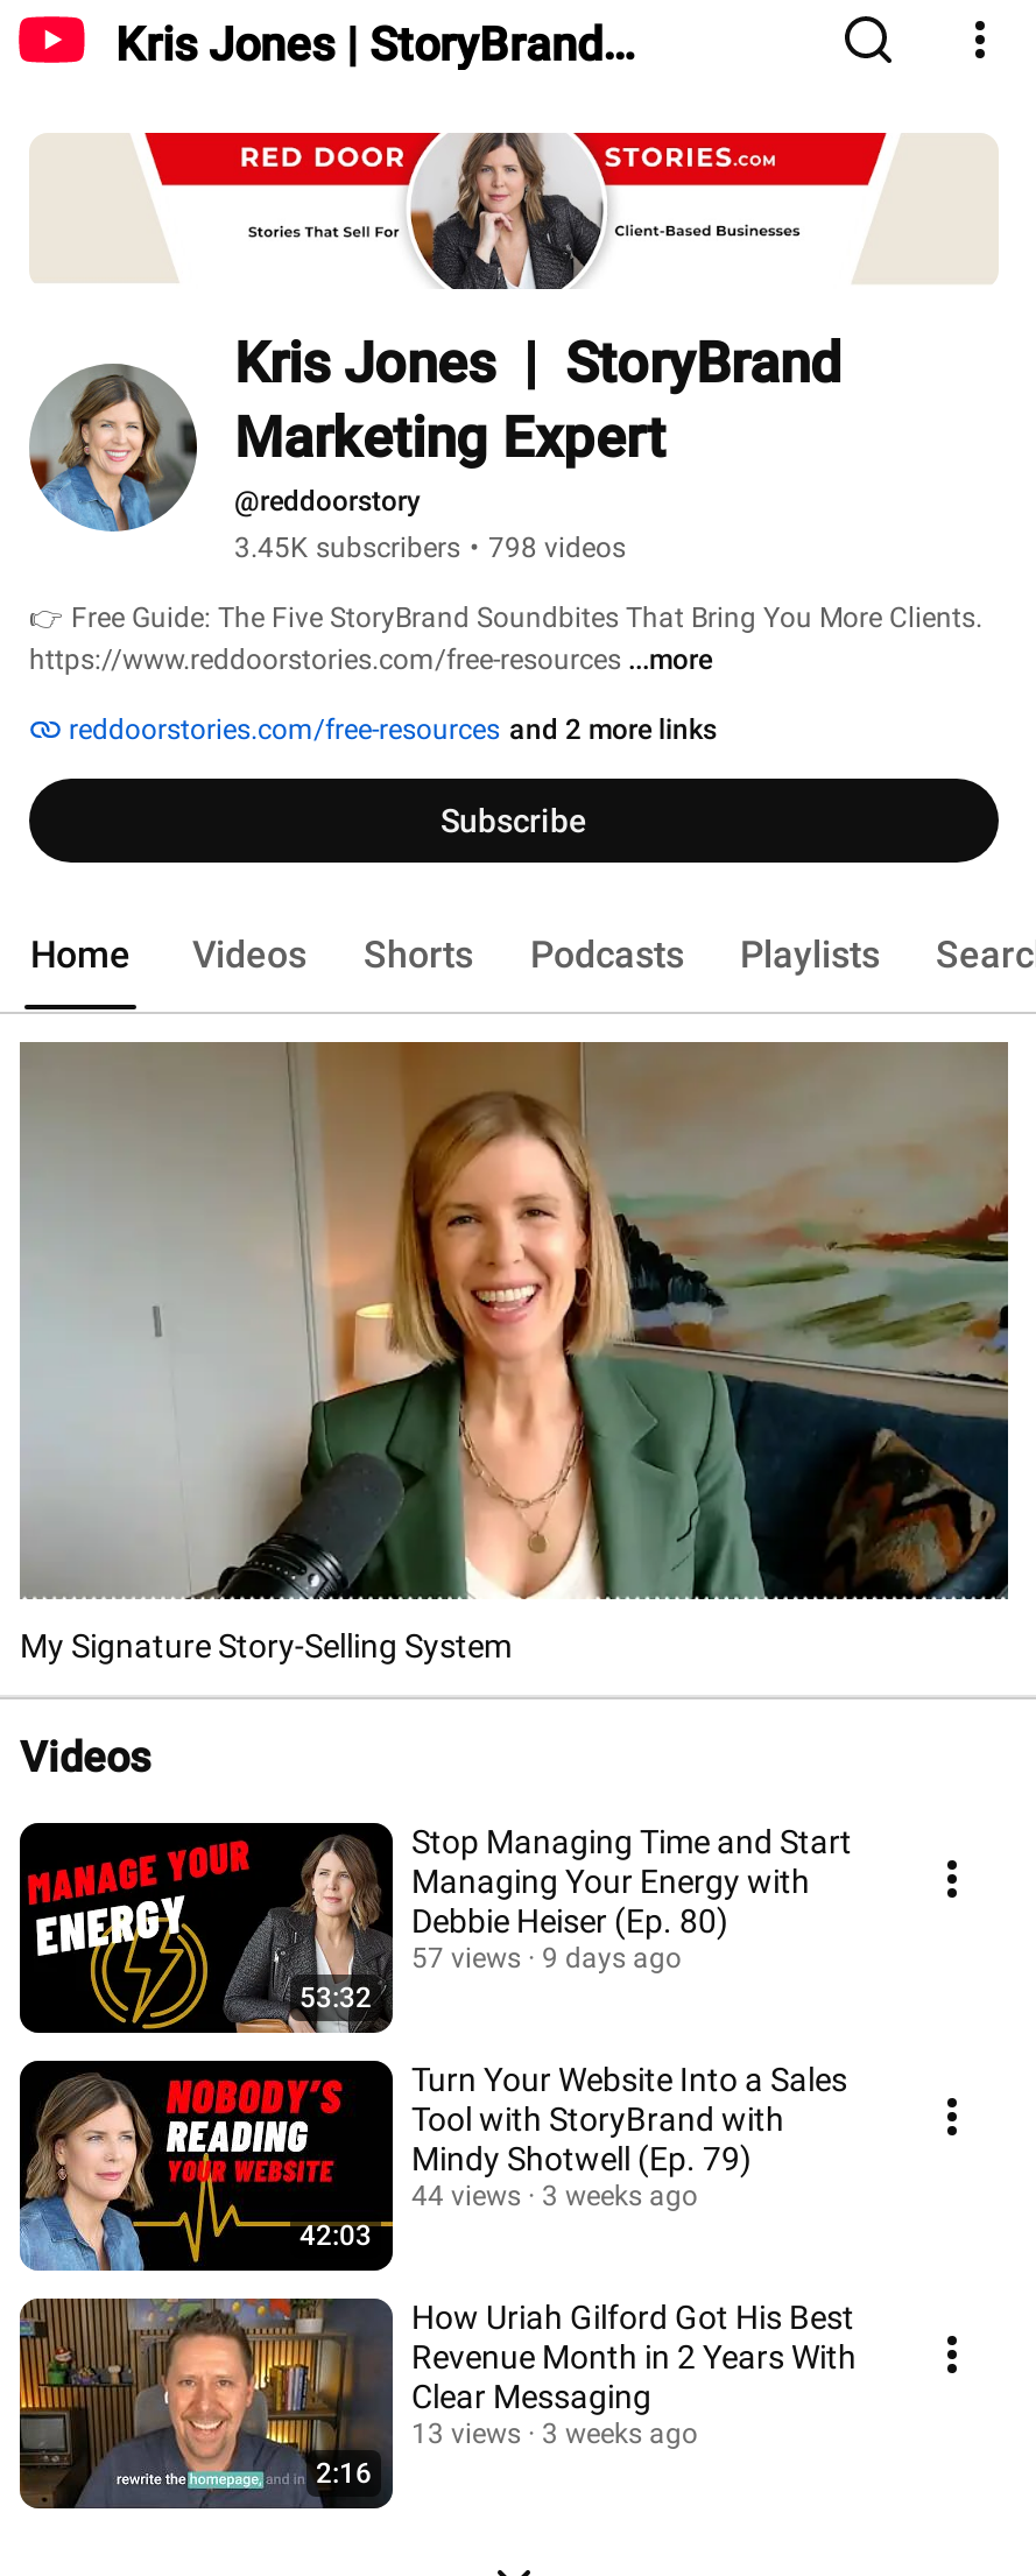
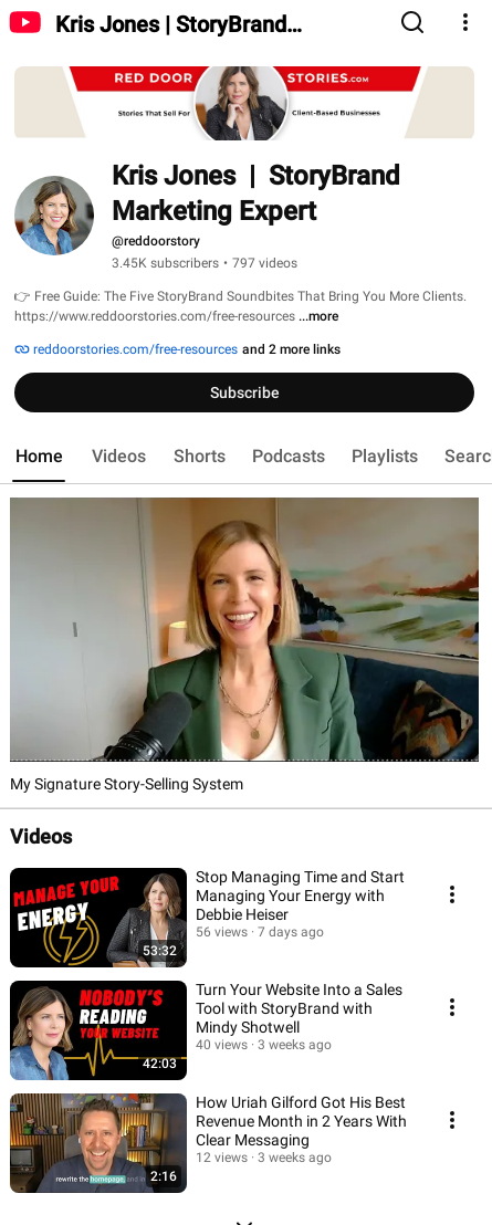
- 3.45K subscribers • 798 videos
+ 3.45K subscribers • 797 videos

- Debbie Heiser (Ep. 80)
- 57 views
- 9 days ago
+ Debbie Heiser
+ 56 views
+ 7 days ago

- Mindy Shotwell (Ep. 79)
- 44 views
+ Mindy Shotwell
+ 40 views

- 13 views 3 weeks ago
+ 12 views 3 weeks ago
